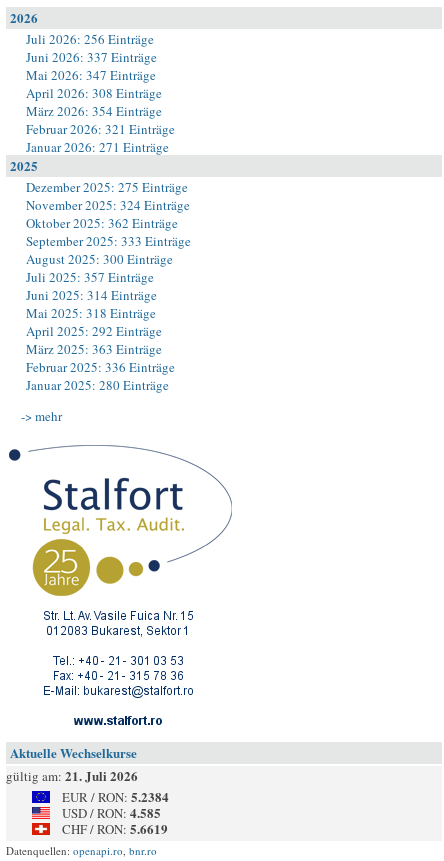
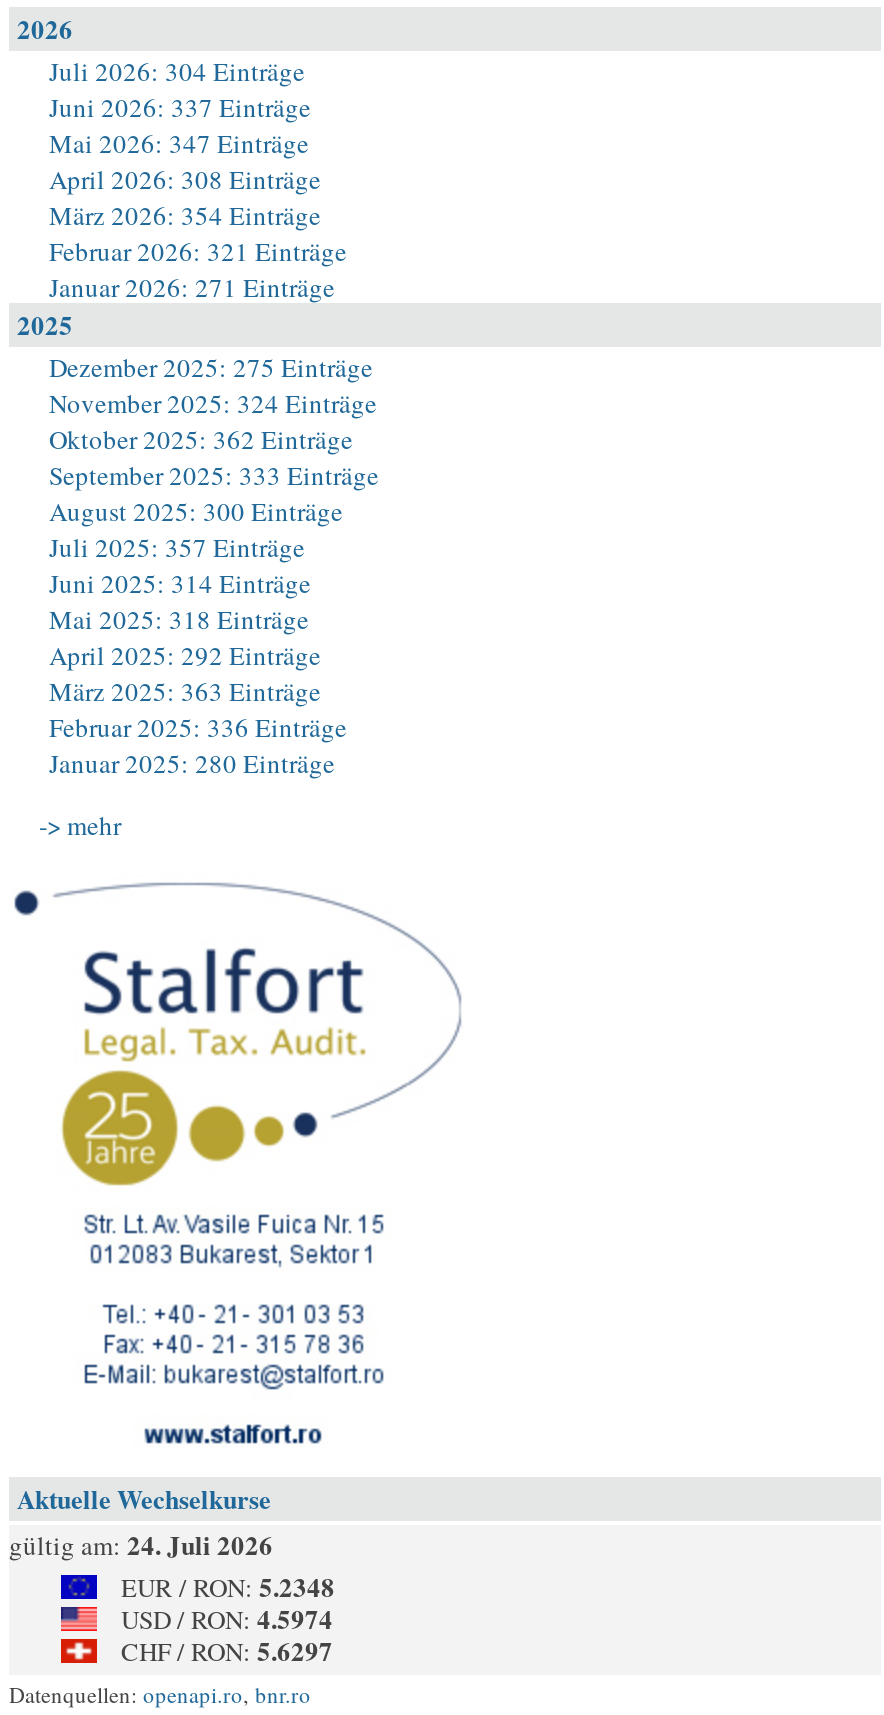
- Juli 2026: 256 Einträge
+ Juli 2026: 304 Einträge

- gültig am: 21. Juli 2026
+ gültig am: 24. Juli 2026

- EUR / RON: 5.2384
+ EUR / RON: 5.2348

- USD / RON: 4.585
+ USD / RON: 4.5974

- CHF / RON: 5.6619
+ CHF / RON: 5.6297
